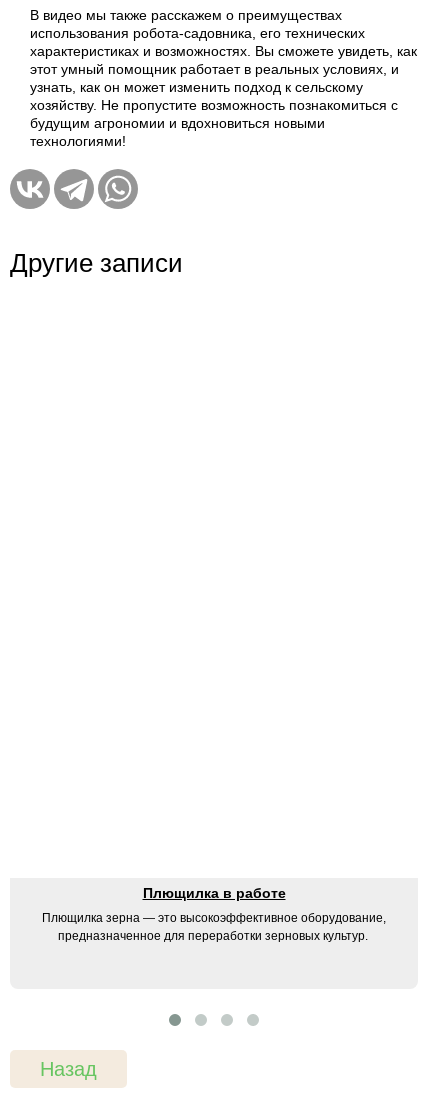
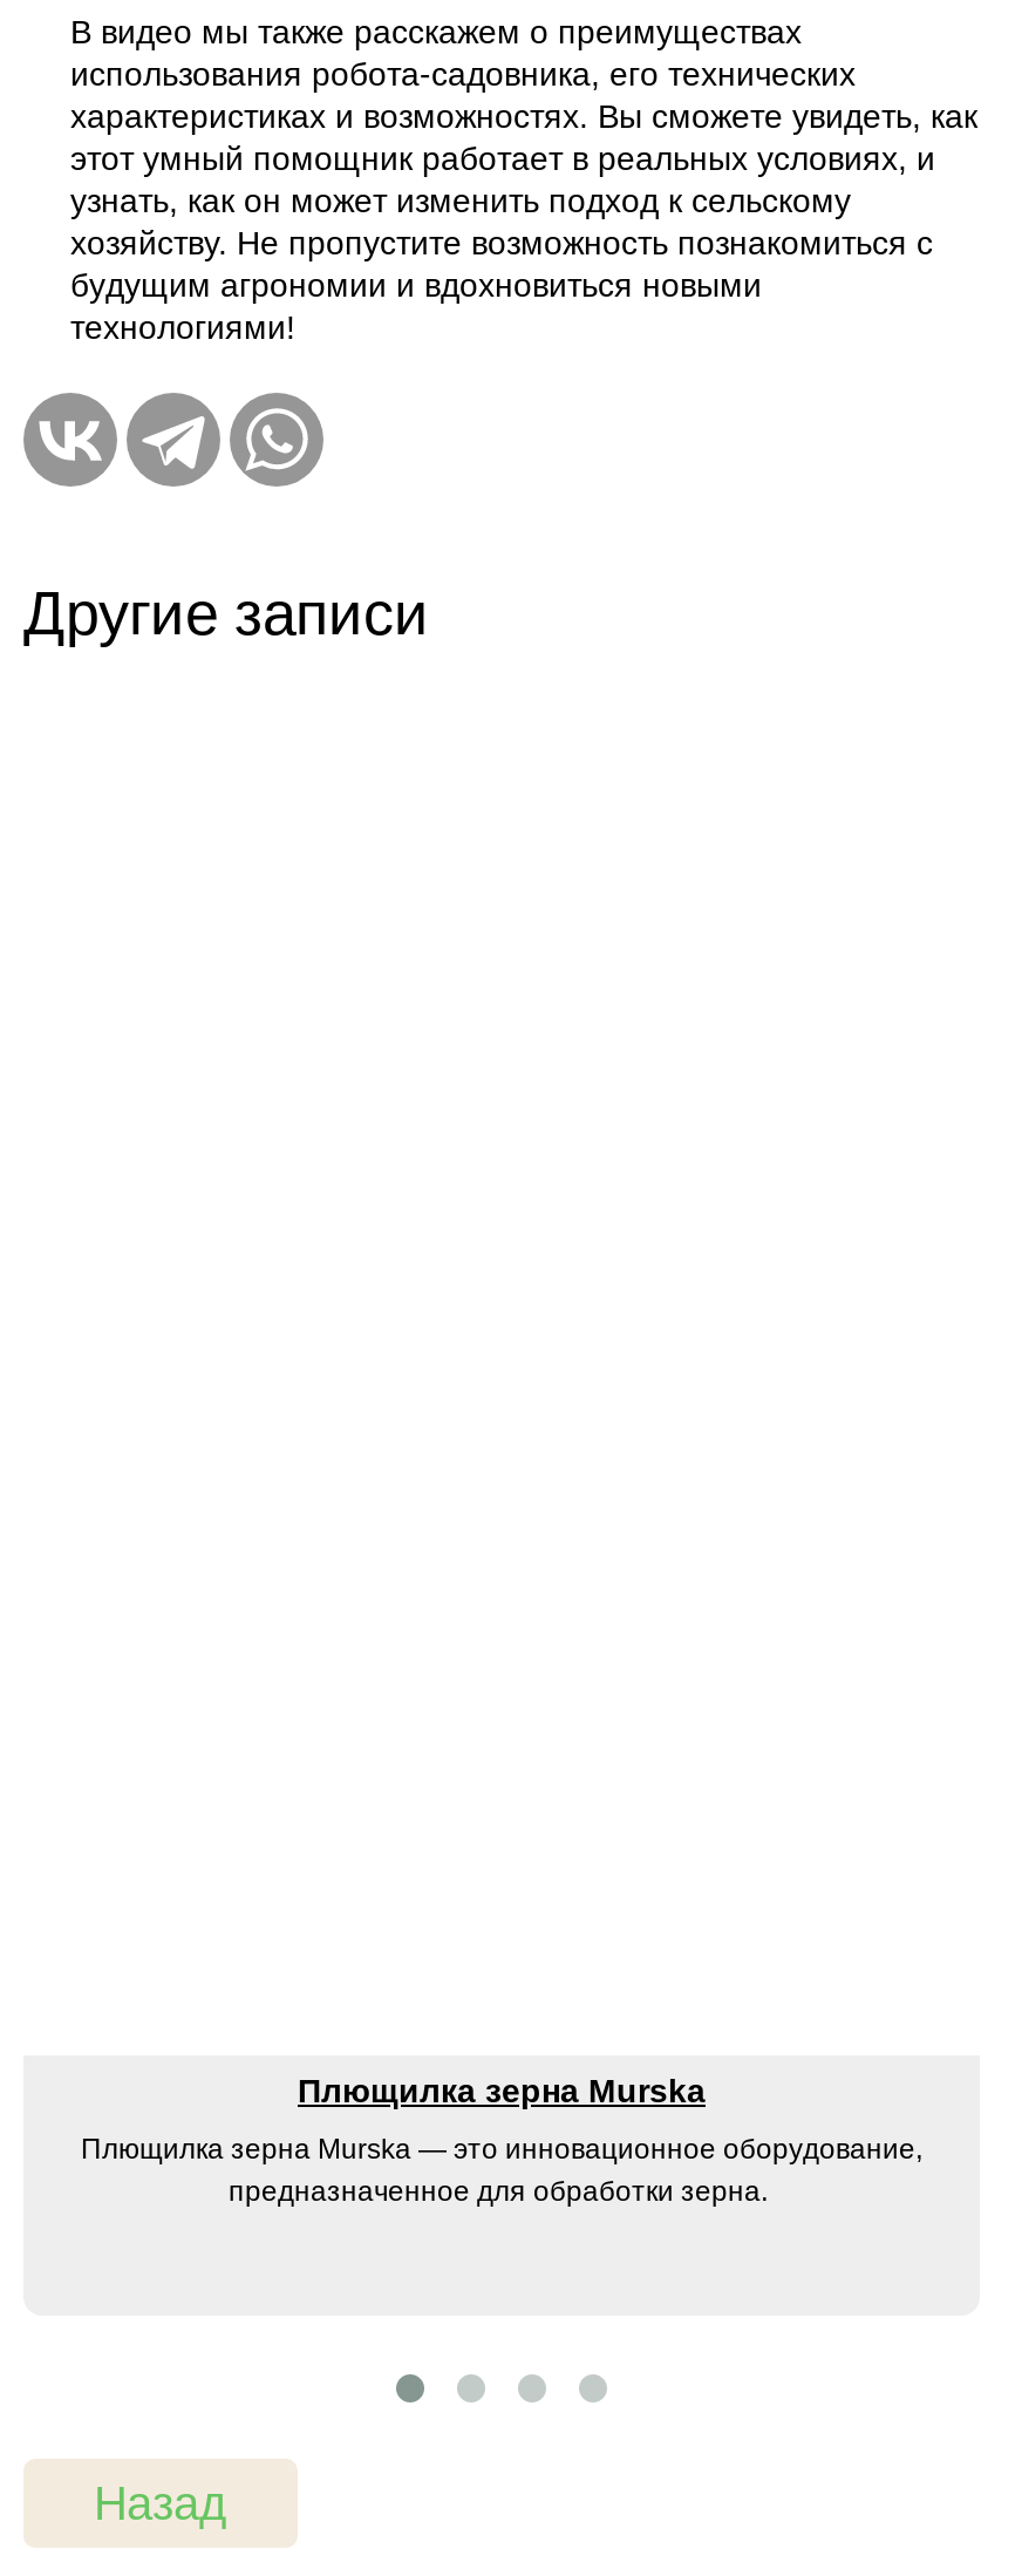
- Плющилка в работе
+ Плющилка зерна Murska

- Плющилка зерна — это высокоэффективное оборудование,
- предназначенное для переработки зерновых культур.
+ Плющилка зерна Murska — это инновационное оборудование,
+ предназначенное для обработки зерна.
